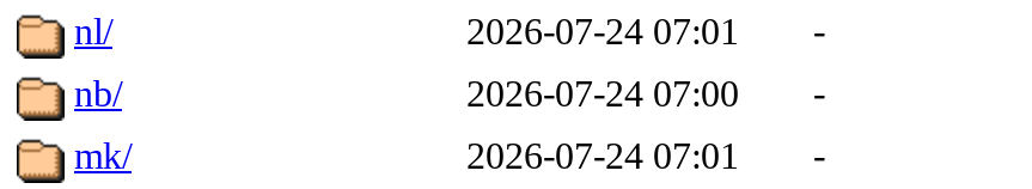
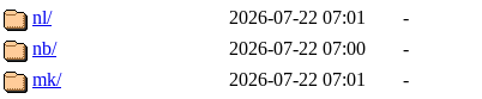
- 2026-07-24 07:01
+ 2026-07-22 07:01

- 2026-07-24 07:00
+ 2026-07-22 07:00

- 2026-07-24 07:01
+ 2026-07-22 07:01
